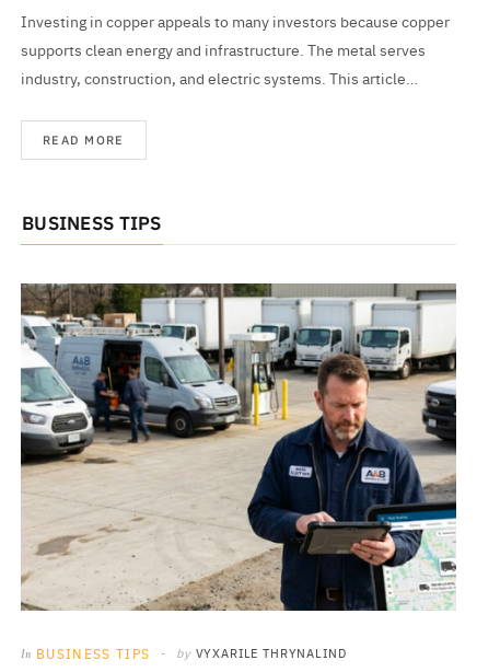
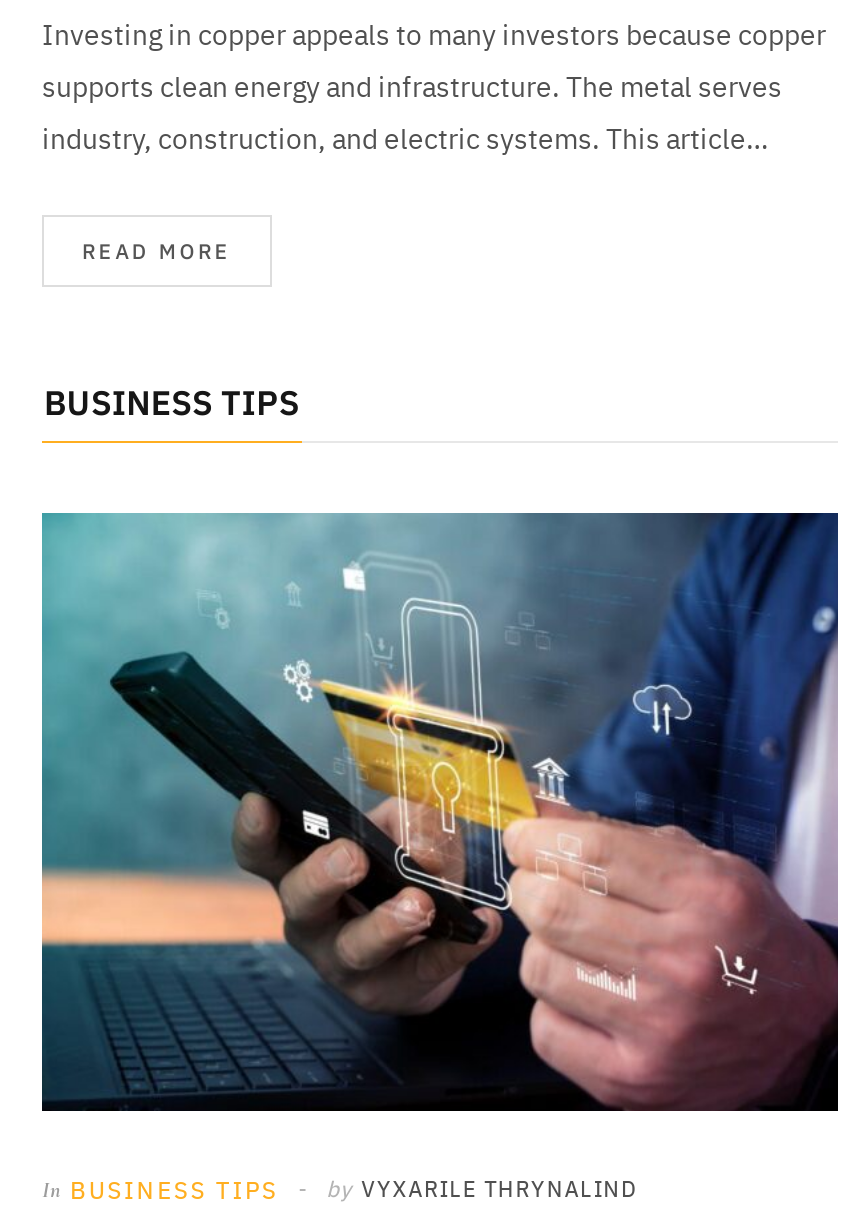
- [image]
+ [image]
